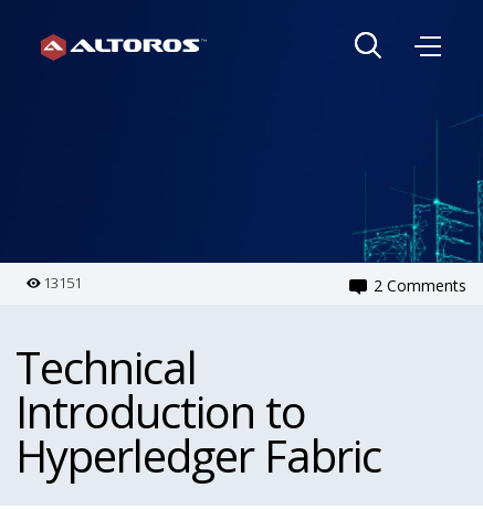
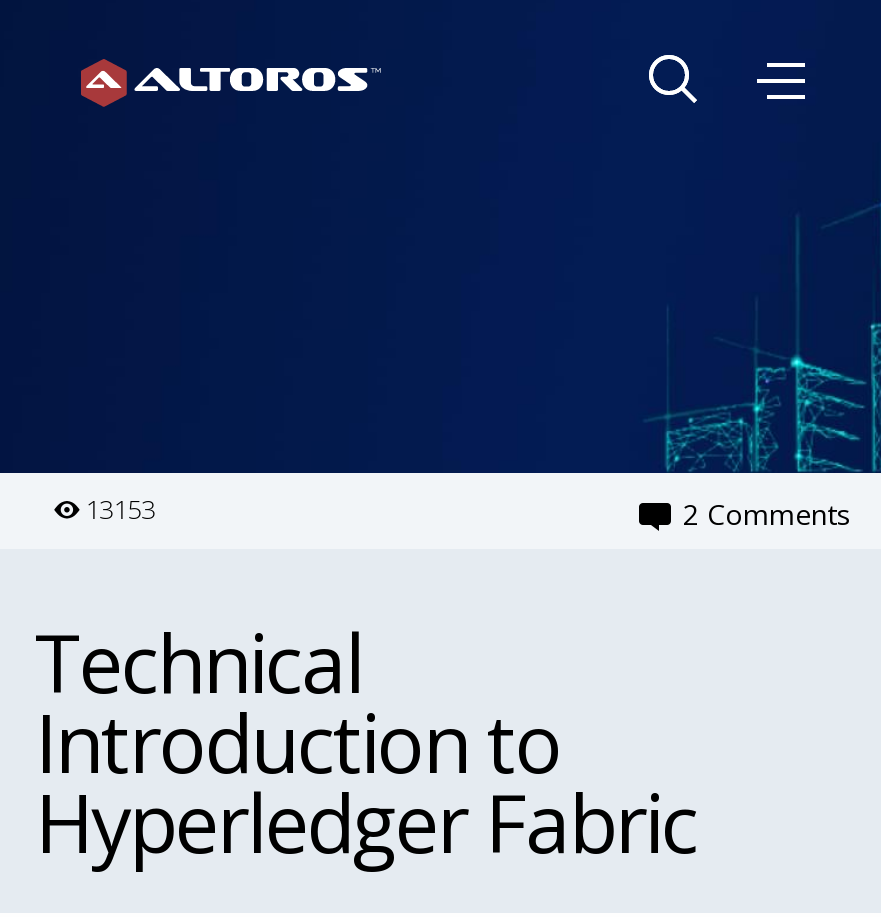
- 13151
+ 13153
